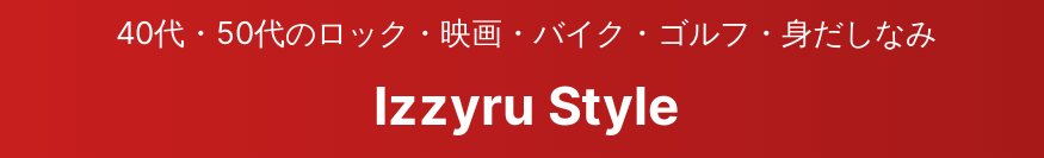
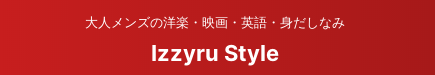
- 40代・50代のロック・映画・バイク・ゴルフ・身だしなみ
+ 大人メンズの洋楽・映画・英語・身だしなみ
